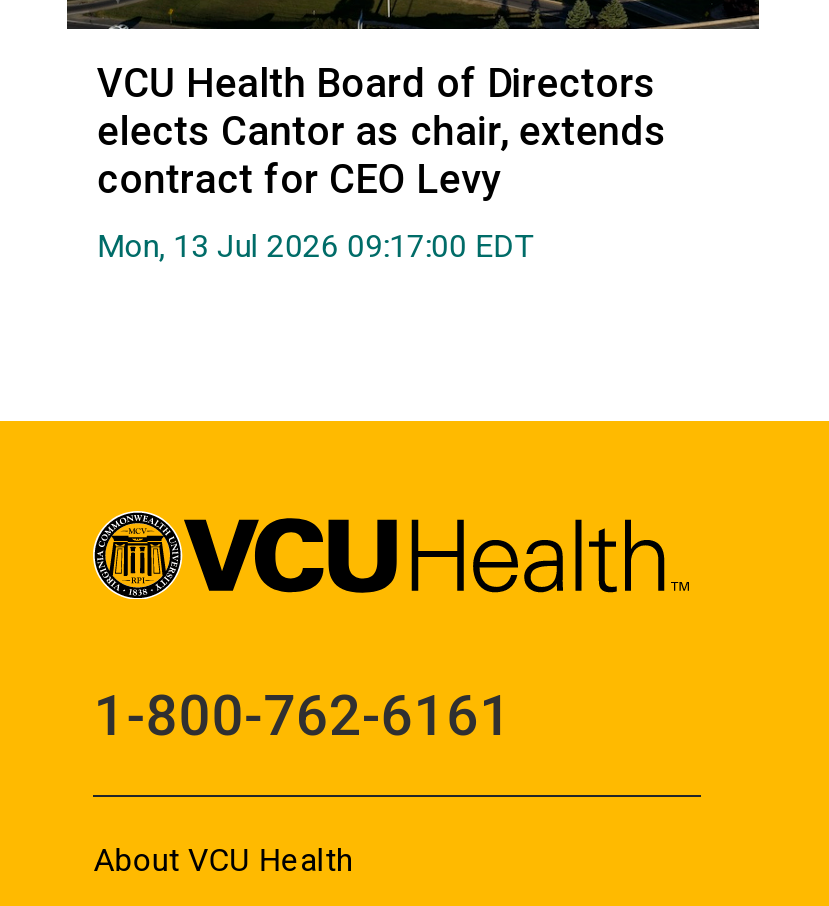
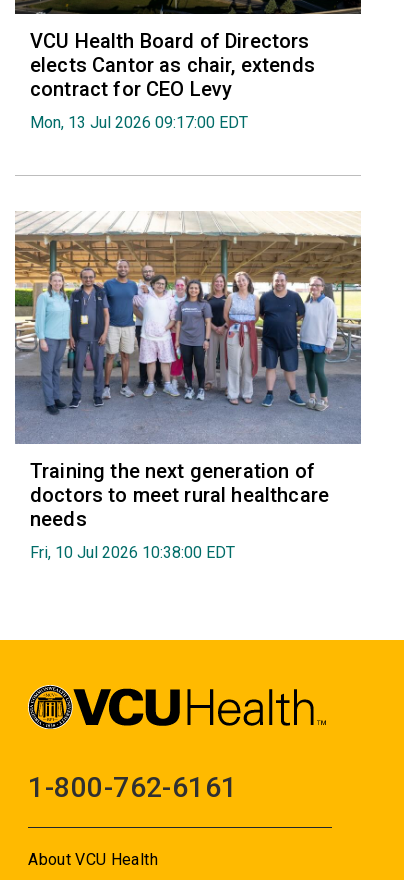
+ [image]
+ Training the next generation of
+ doctors to meet rural healthcare
+ needs
+ Fri, 10 Jul 2026 10:38:00 EDT
